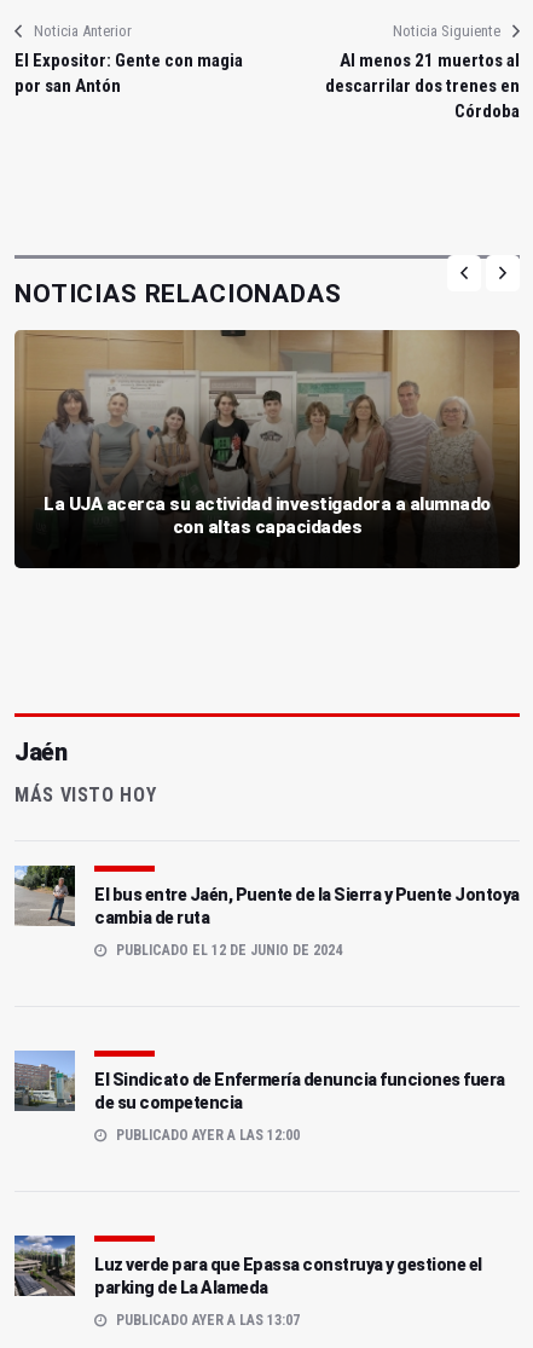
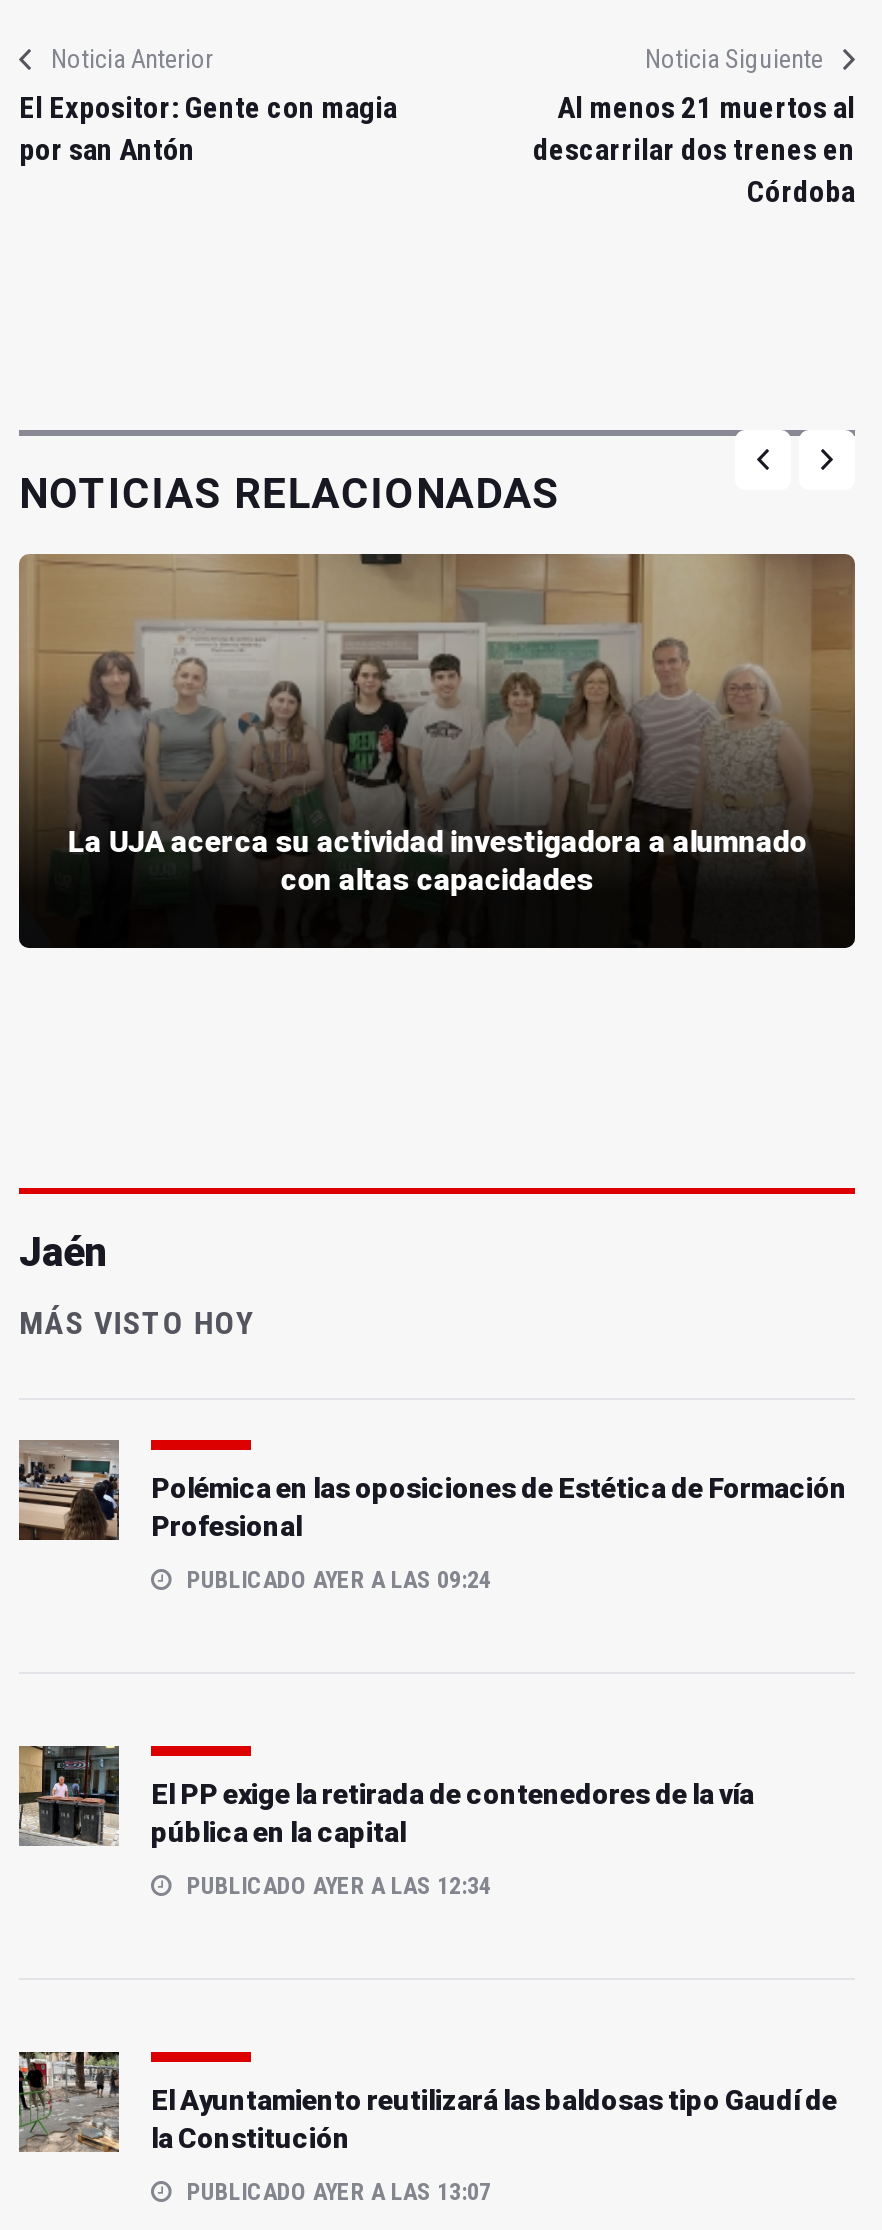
- [image]
- El bus entre Jaén, Puente de la Sierra y Puente Jontoya
- cambia de ruta
+ [image]
+ Polémica en las oposiciones de Estética de Formación
+ Profesional

- PUBLICADO EL 12 DE JUNIO DE 2024
+ PUBLICADO AYER A LAS 09:24

- [image]
- El Sindicato de Enfermería denuncia funciones fuera
- de su competencia
+ [image]
+ El PP exige la retirada de contenedores de la vía
+ pública en la capital

- PUBLICADO AYER A LAS 12:00
+ PUBLICADO AYER A LAS 12:34

- [image]
- Luz verde para que Epassa construya y gestione el
- parking de La Alameda
+ [image]
+ El Ayuntamiento reutilizará las baldosas tipo Gaudí de
+ la Constitución
